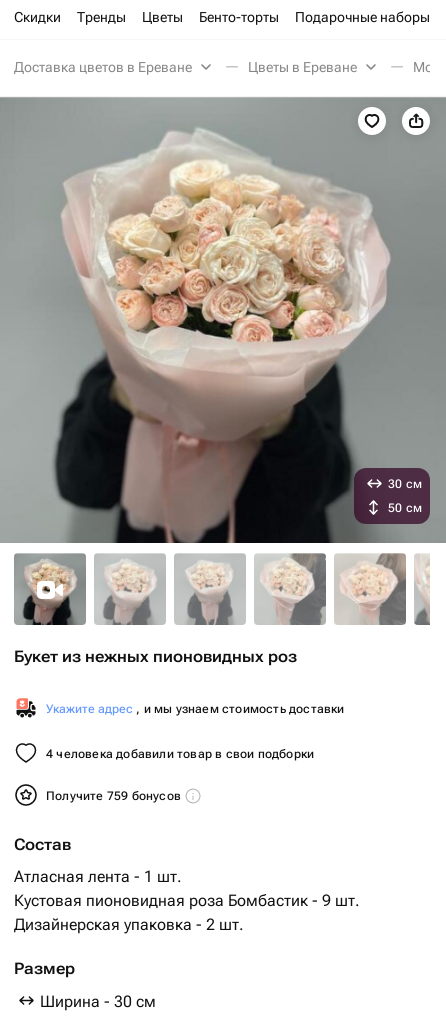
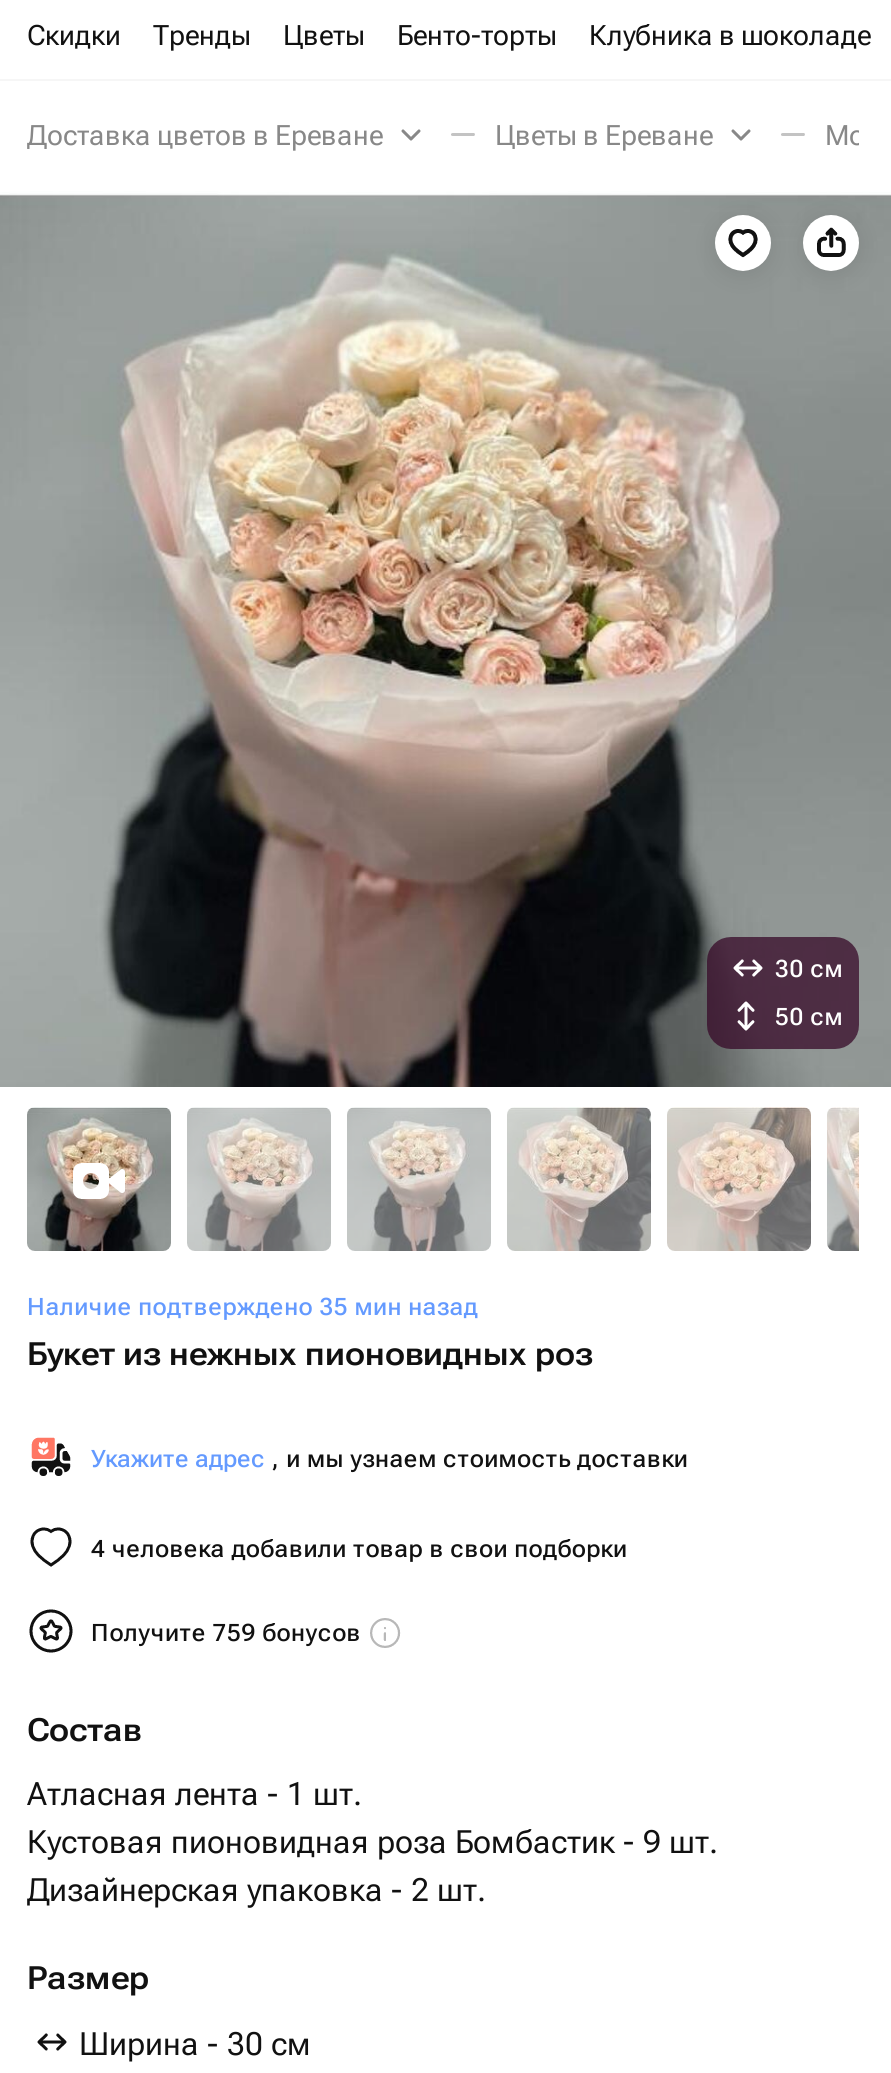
- Подарочные наборы
+ Клубника в шоколаде

+ Наличие подтверждено 35 мин назад
